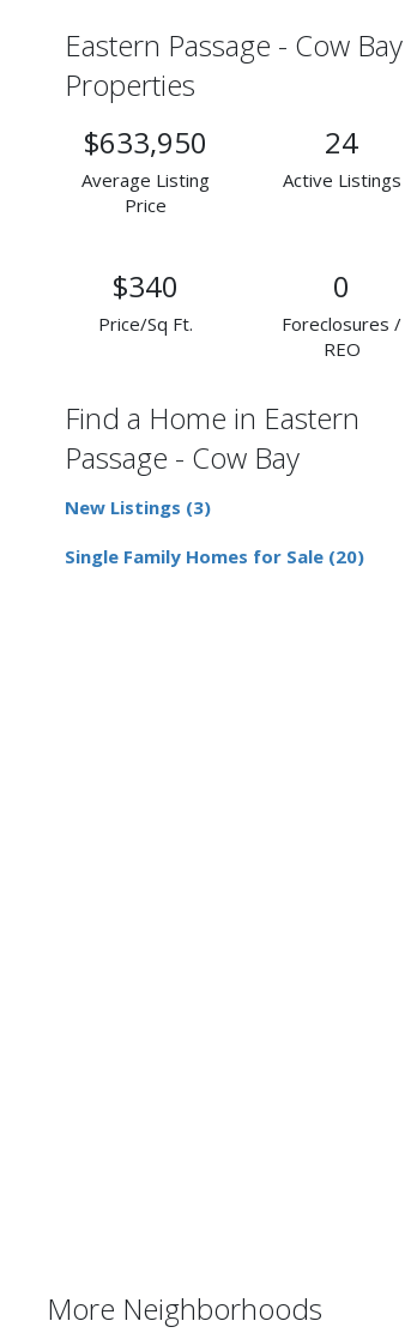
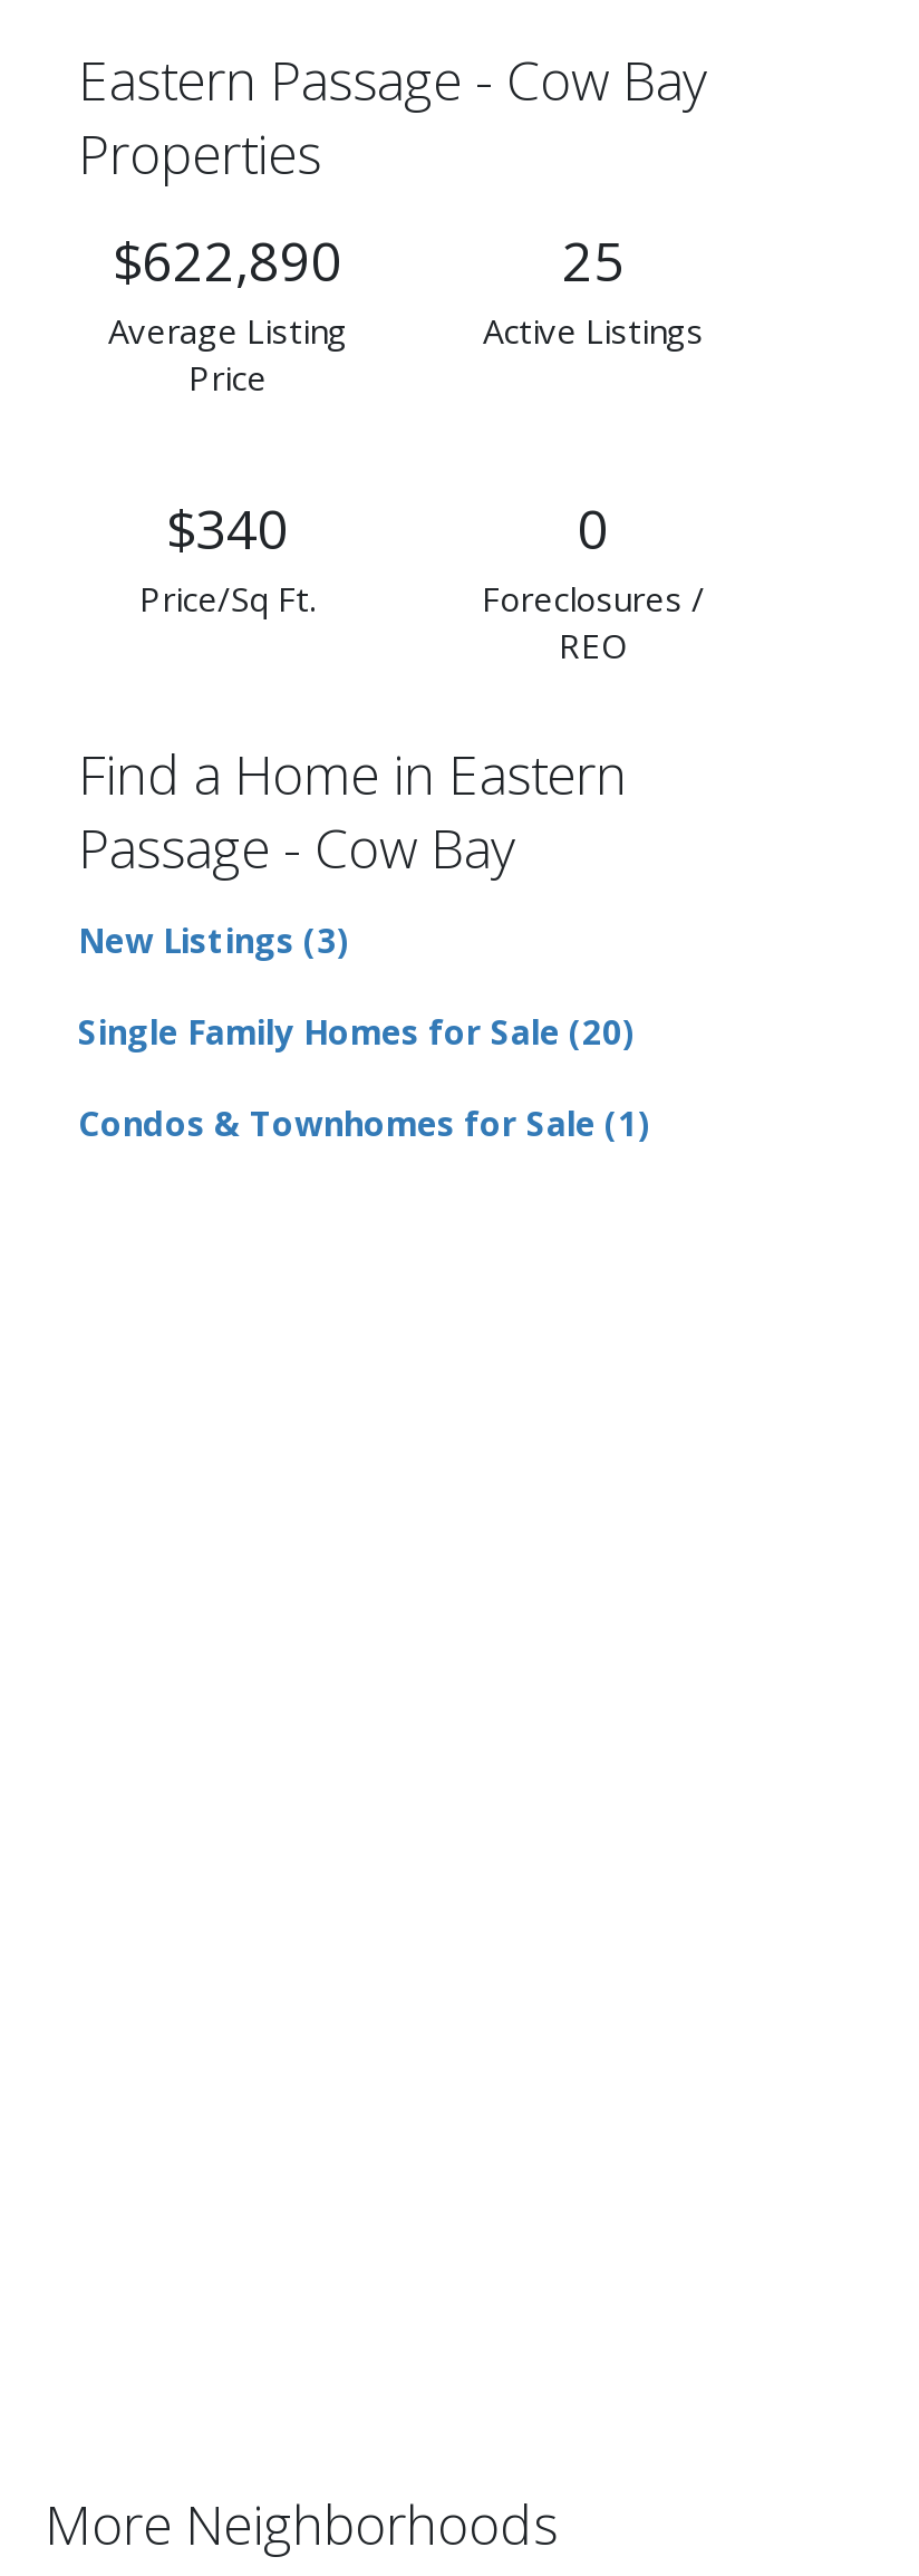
- $633,950
+ $622,890

- 24
+ 25

+ Condos & Townhomes for Sale (1)
